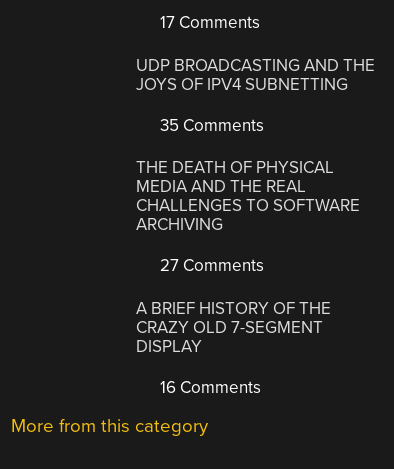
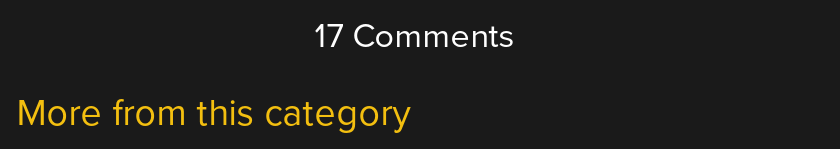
- UDP BROADCASTING AND THE
- JOYS OF IPV4 SUBNETTING
- 35 Comments
- THE DEATH OF PHYSICAL
- MEDIA AND THE REAL
- CHALLENGES TO SOFTWARE
- ARCHIVING
- 27 Comments
- A BRIEF HISTORY OF THE
- CRAZY OLD 7-SEGMENT
- DISPLAY
- 16 Comments
